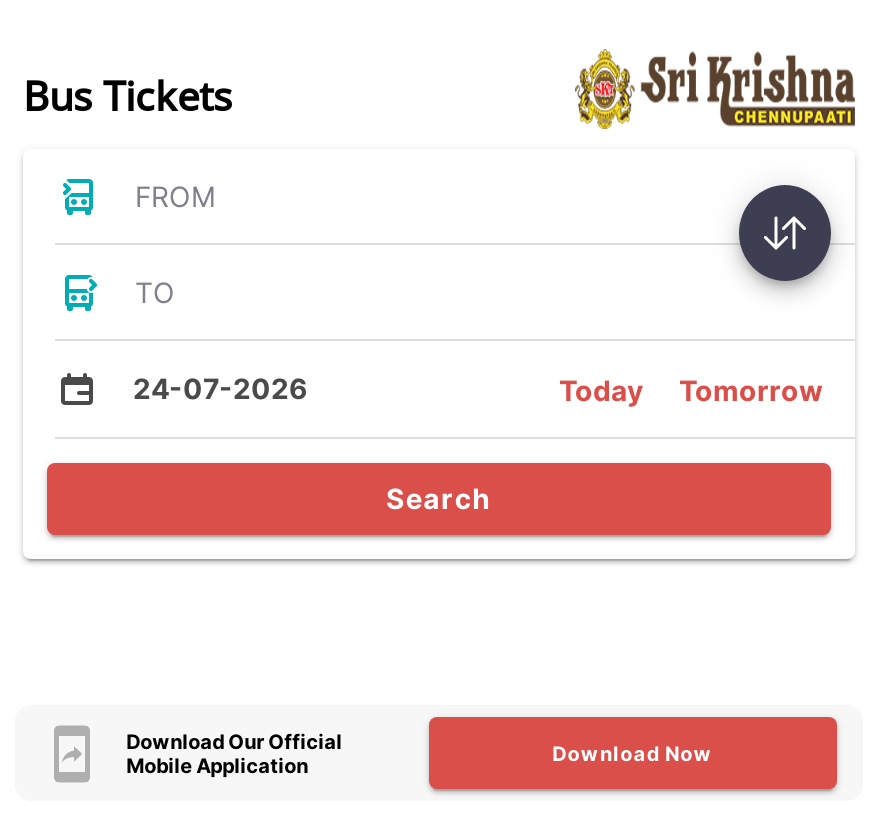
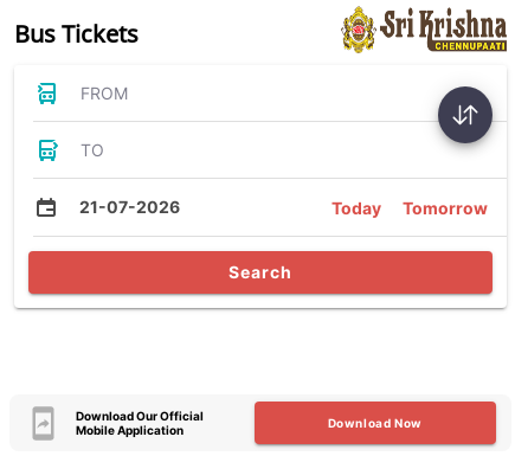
- 24-07-2026
+ 21-07-2026
